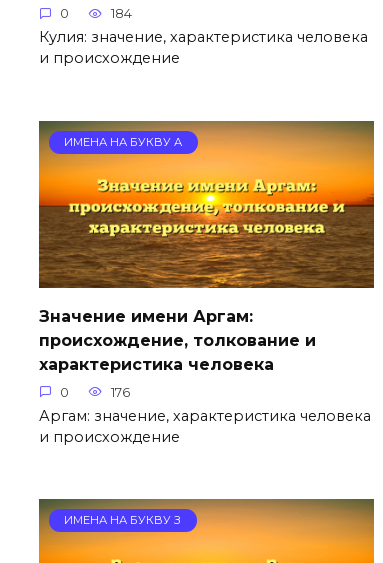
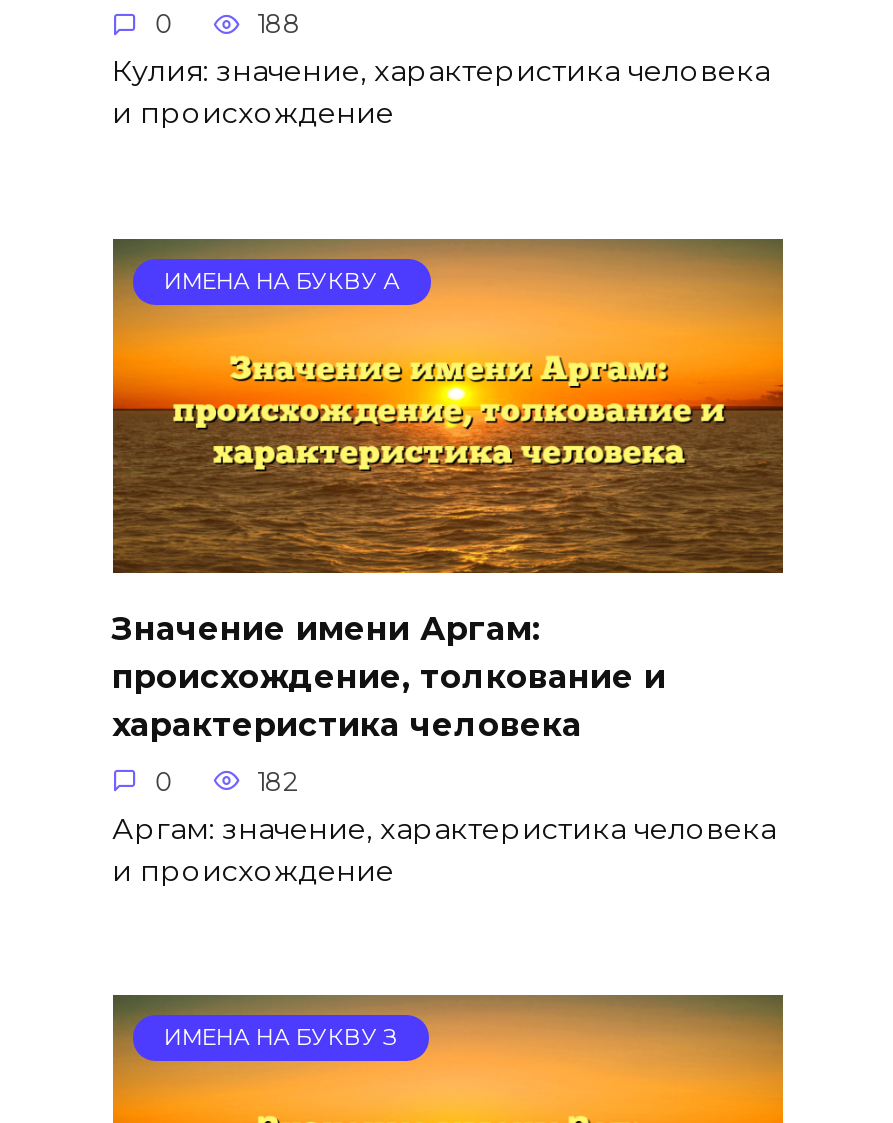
- 184
+ 188

- 176
+ 182
